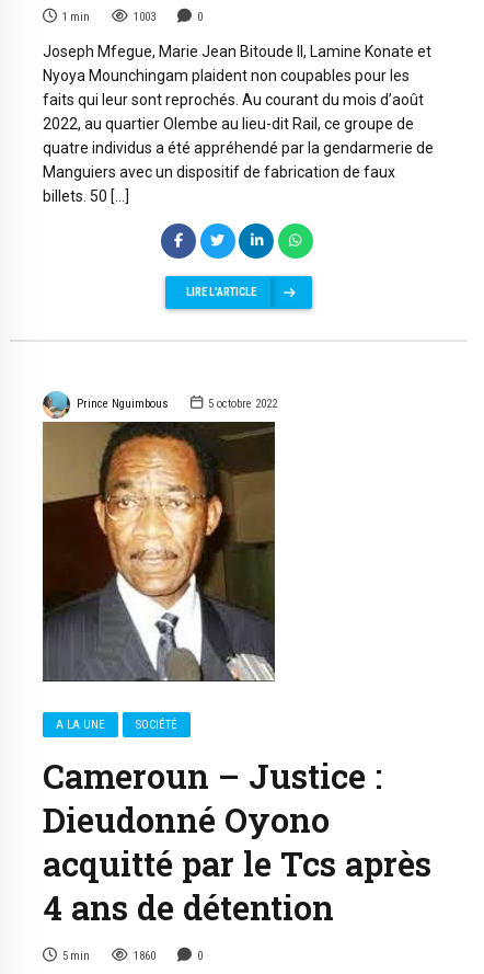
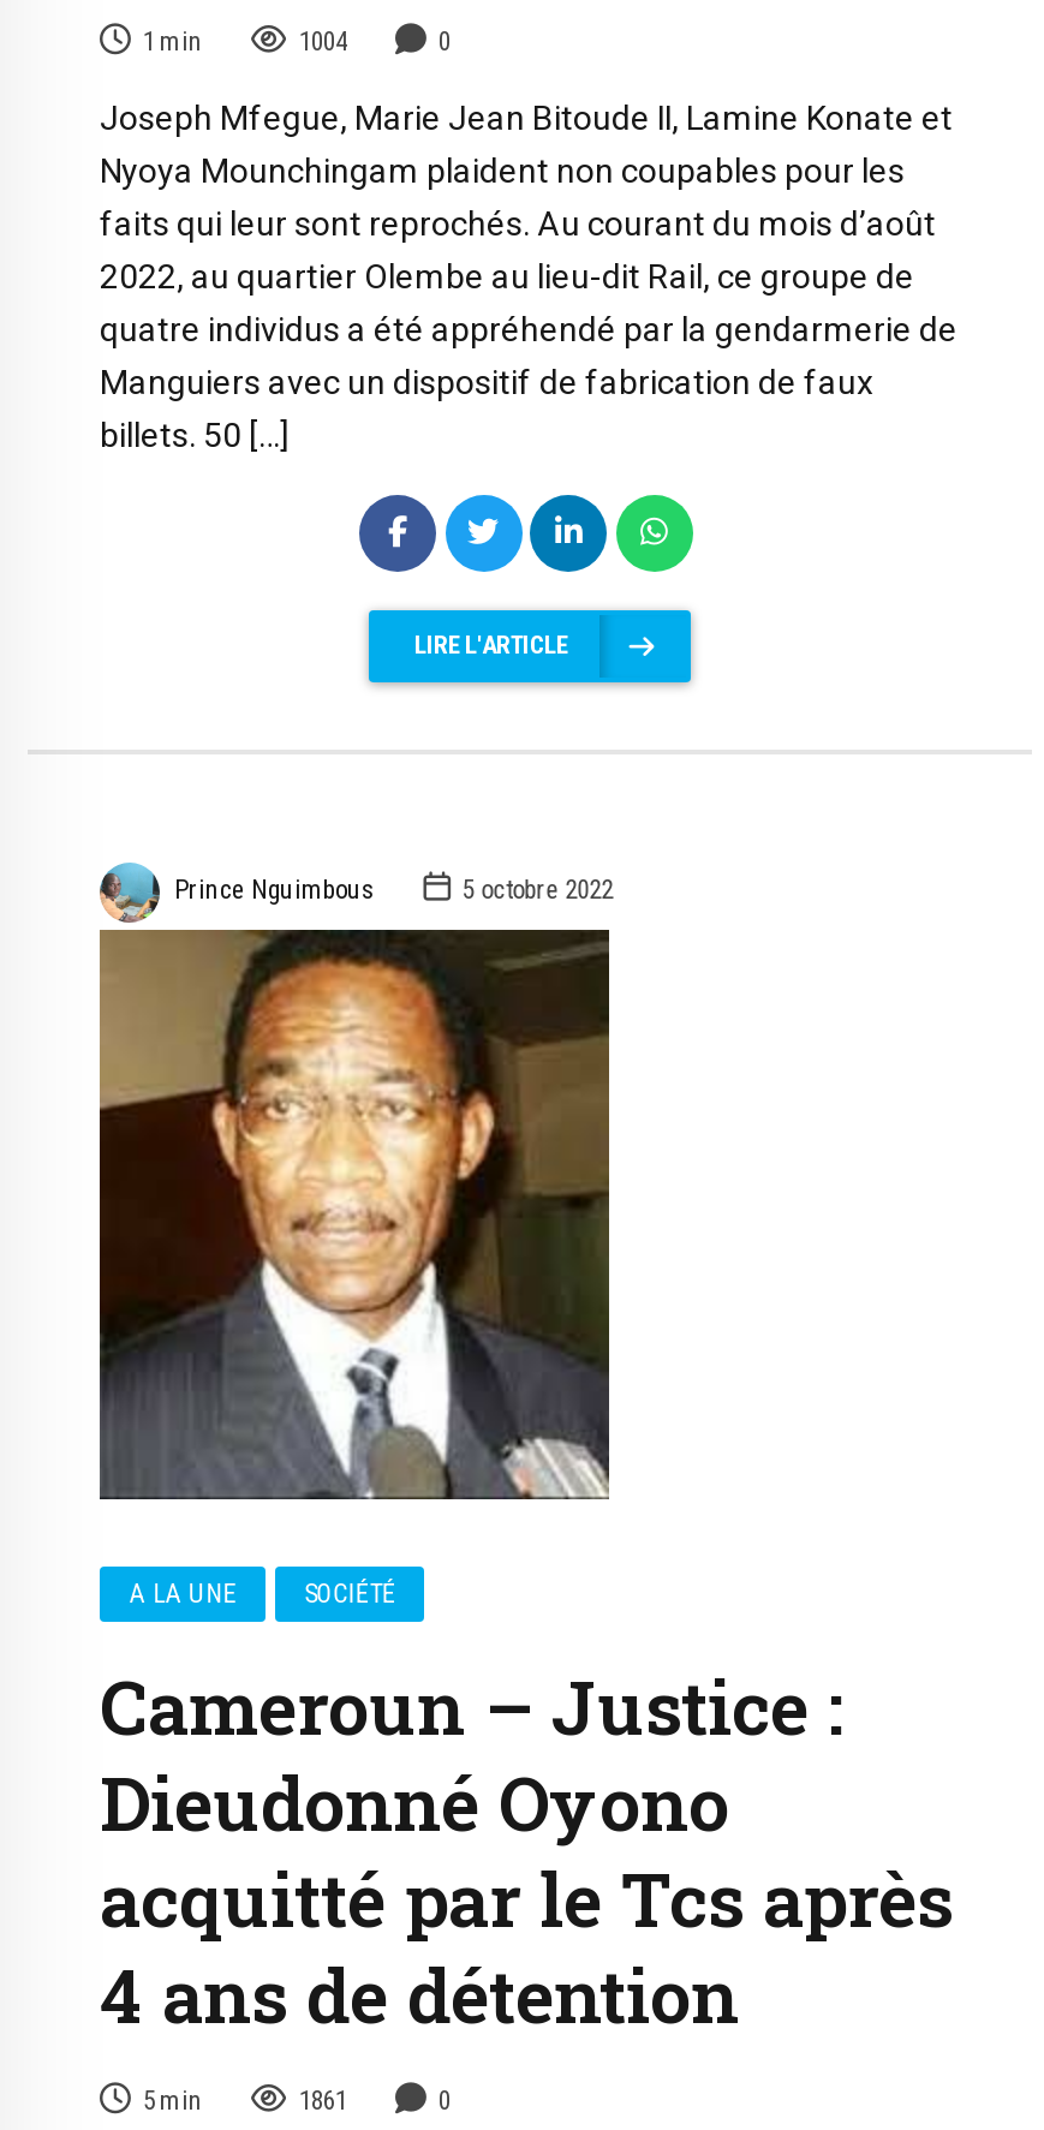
- 1003
+ 1004

- 1860
+ 1861
